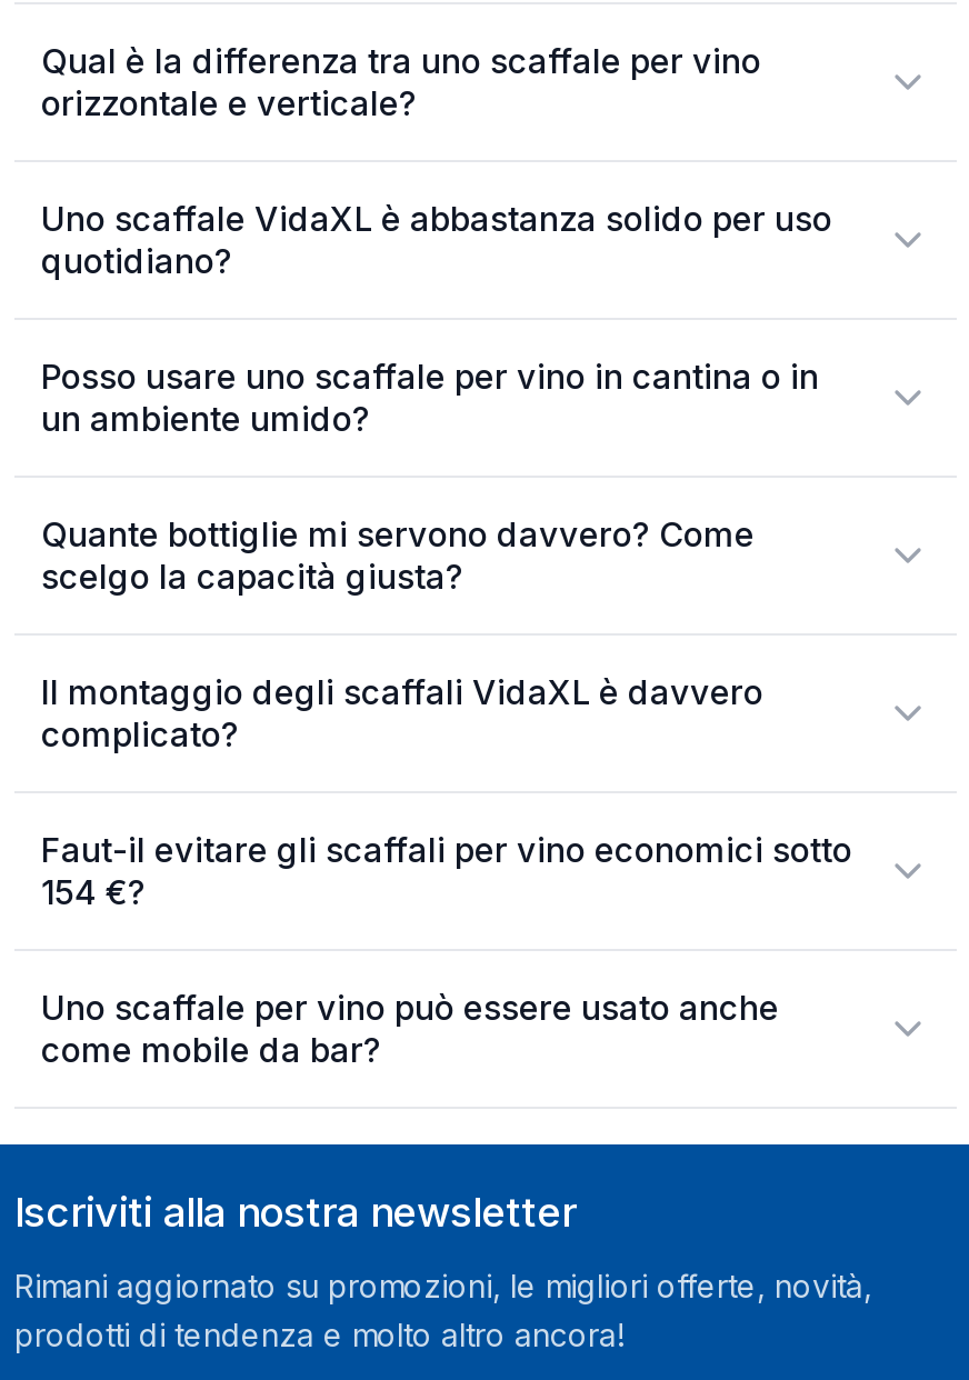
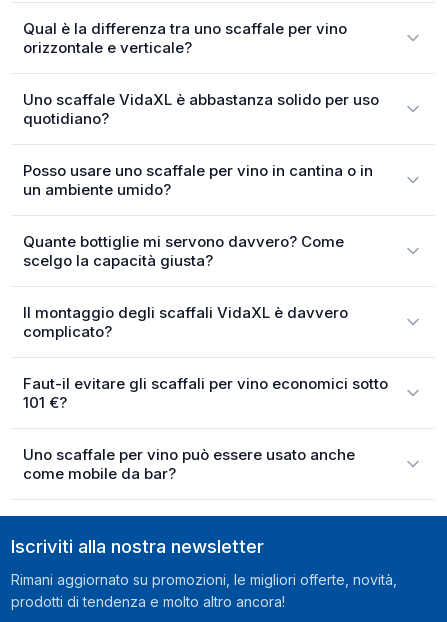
- 154 €?
+ 101 €?
